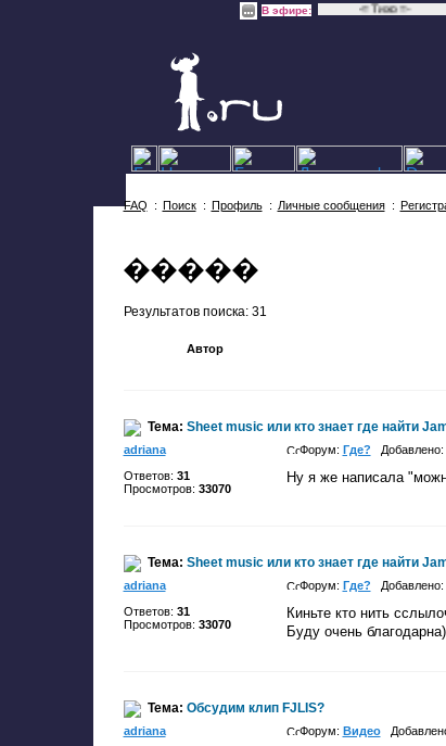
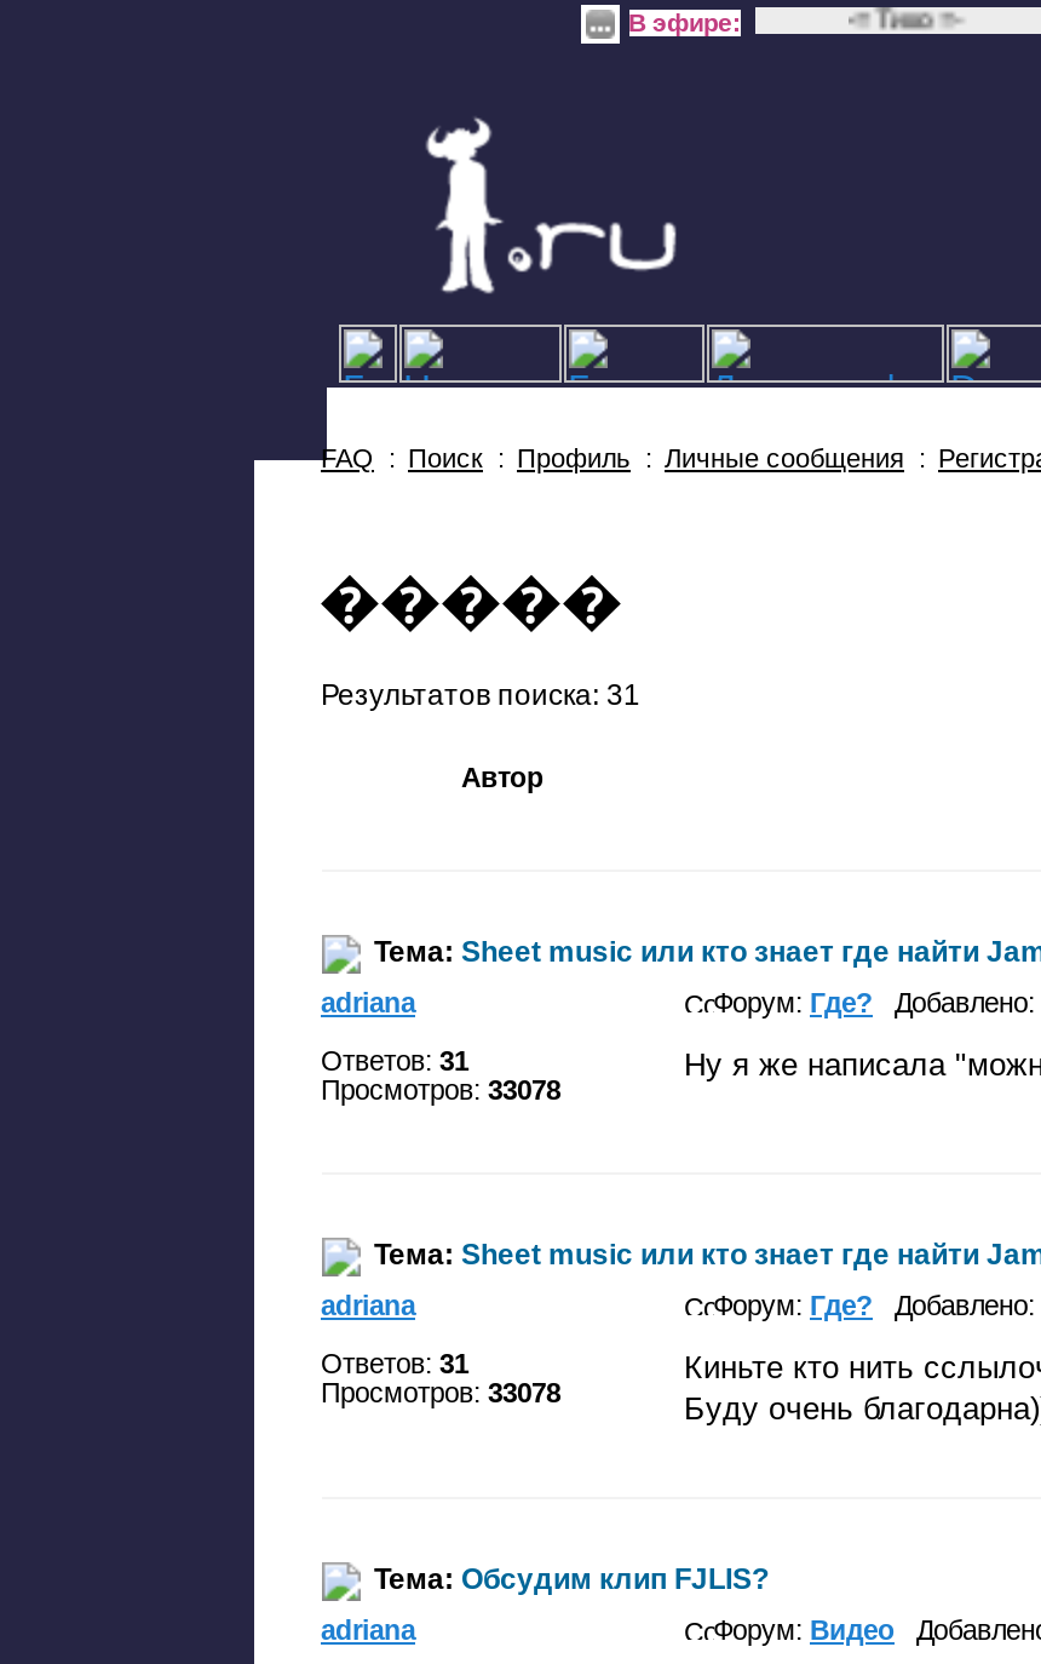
- Просмотров: 33070
+ Просмотров: 33078

- Просмотров: 33070
+ Просмотров: 33078
